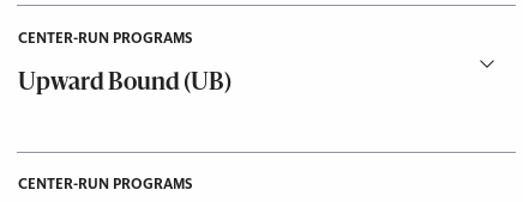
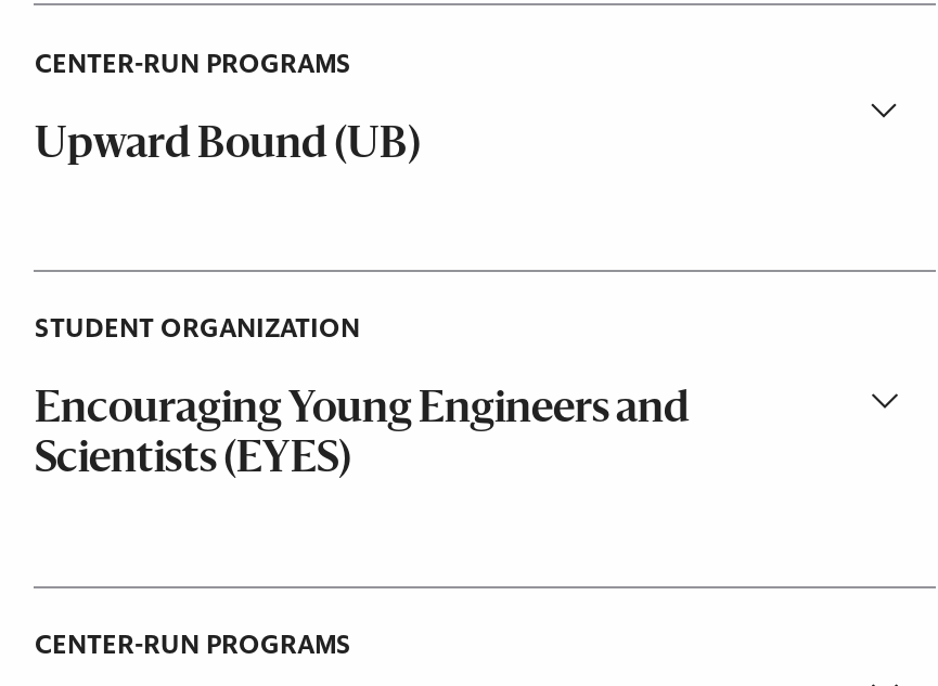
+ STUDENT ORGANIZATION
+ Encouraging Young Engineers and
+ Scientists (EYES)
